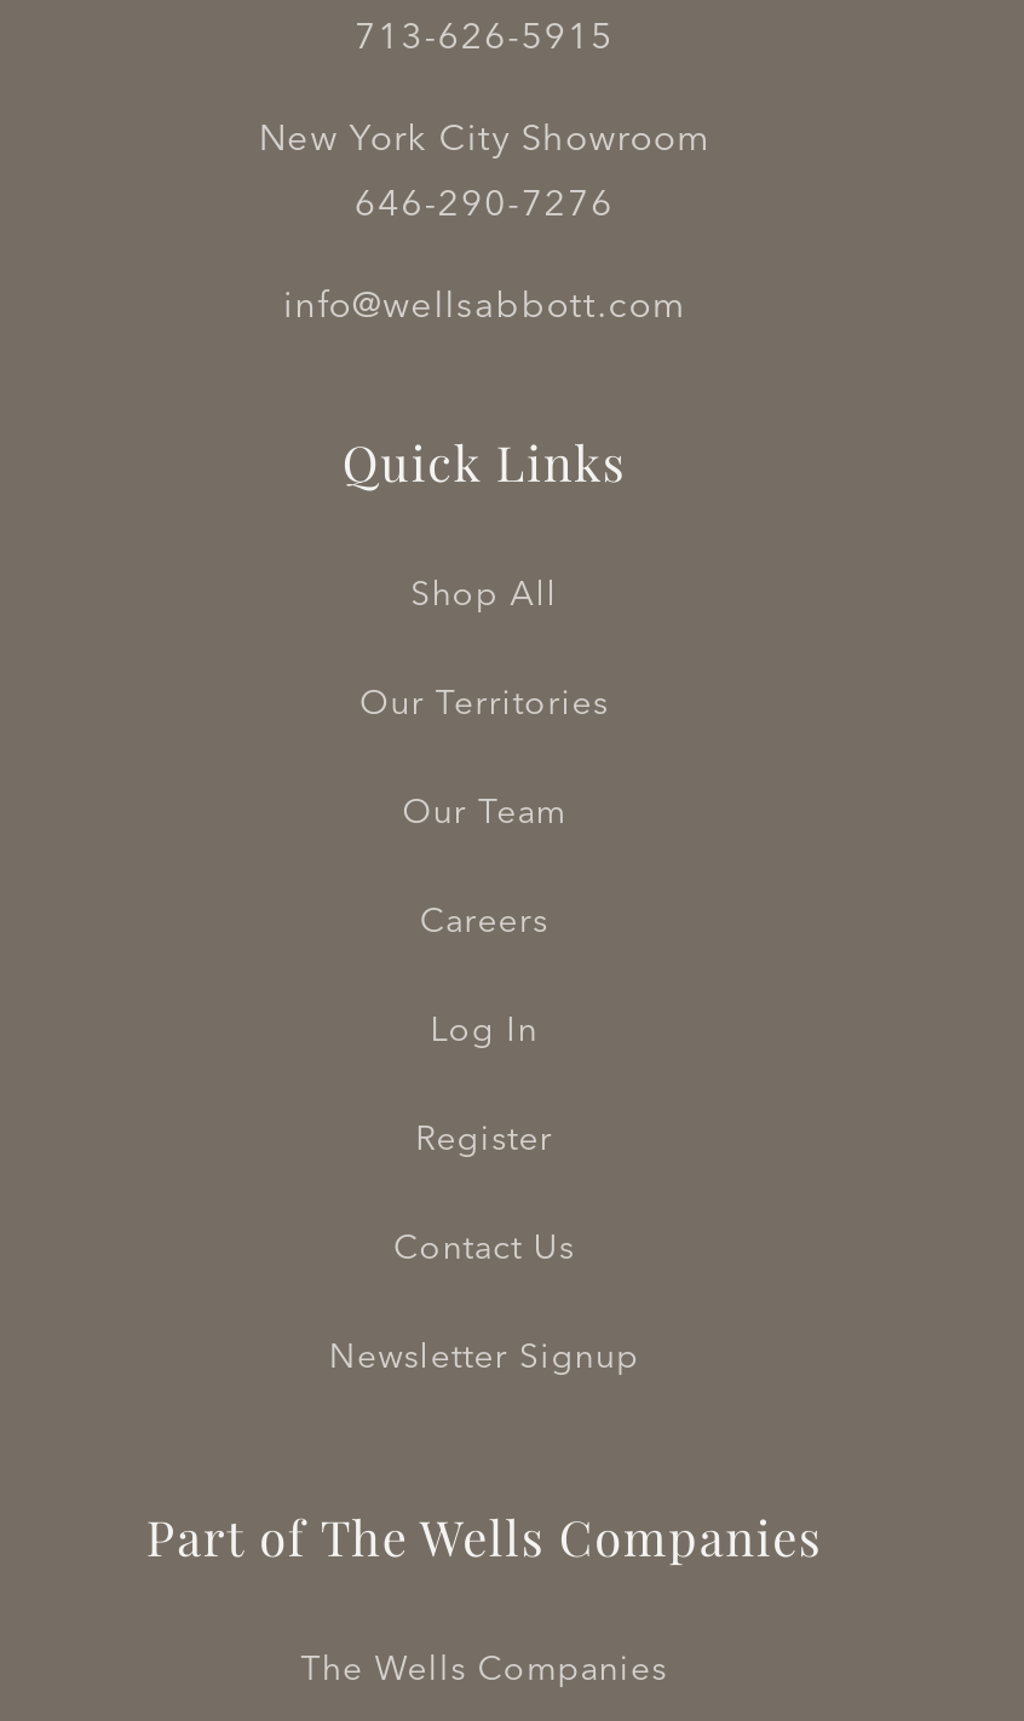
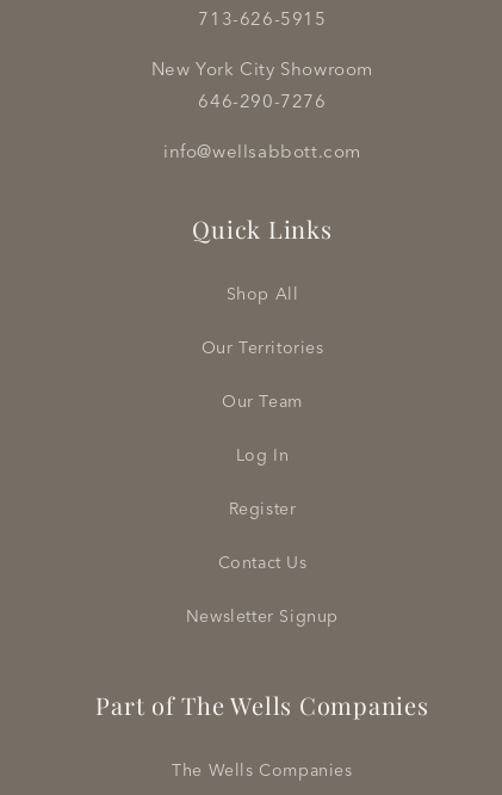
- Careers
